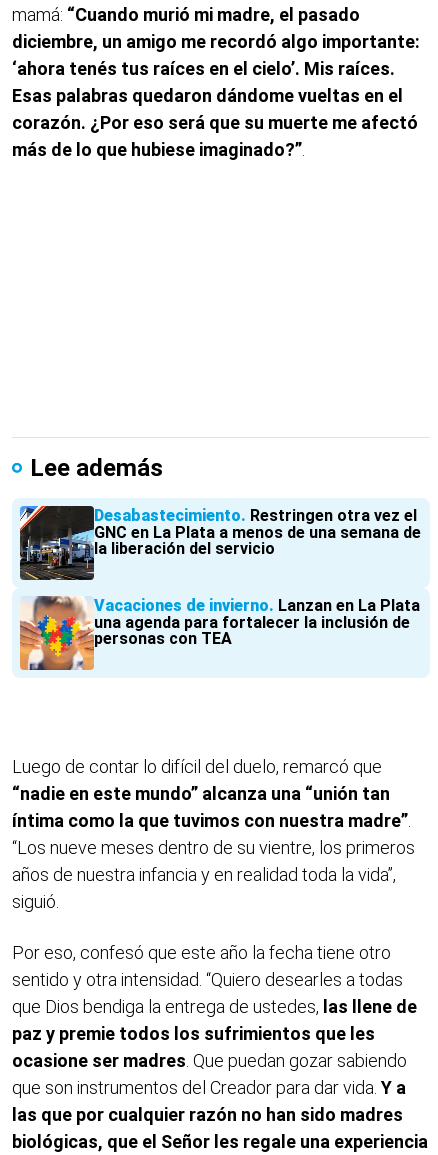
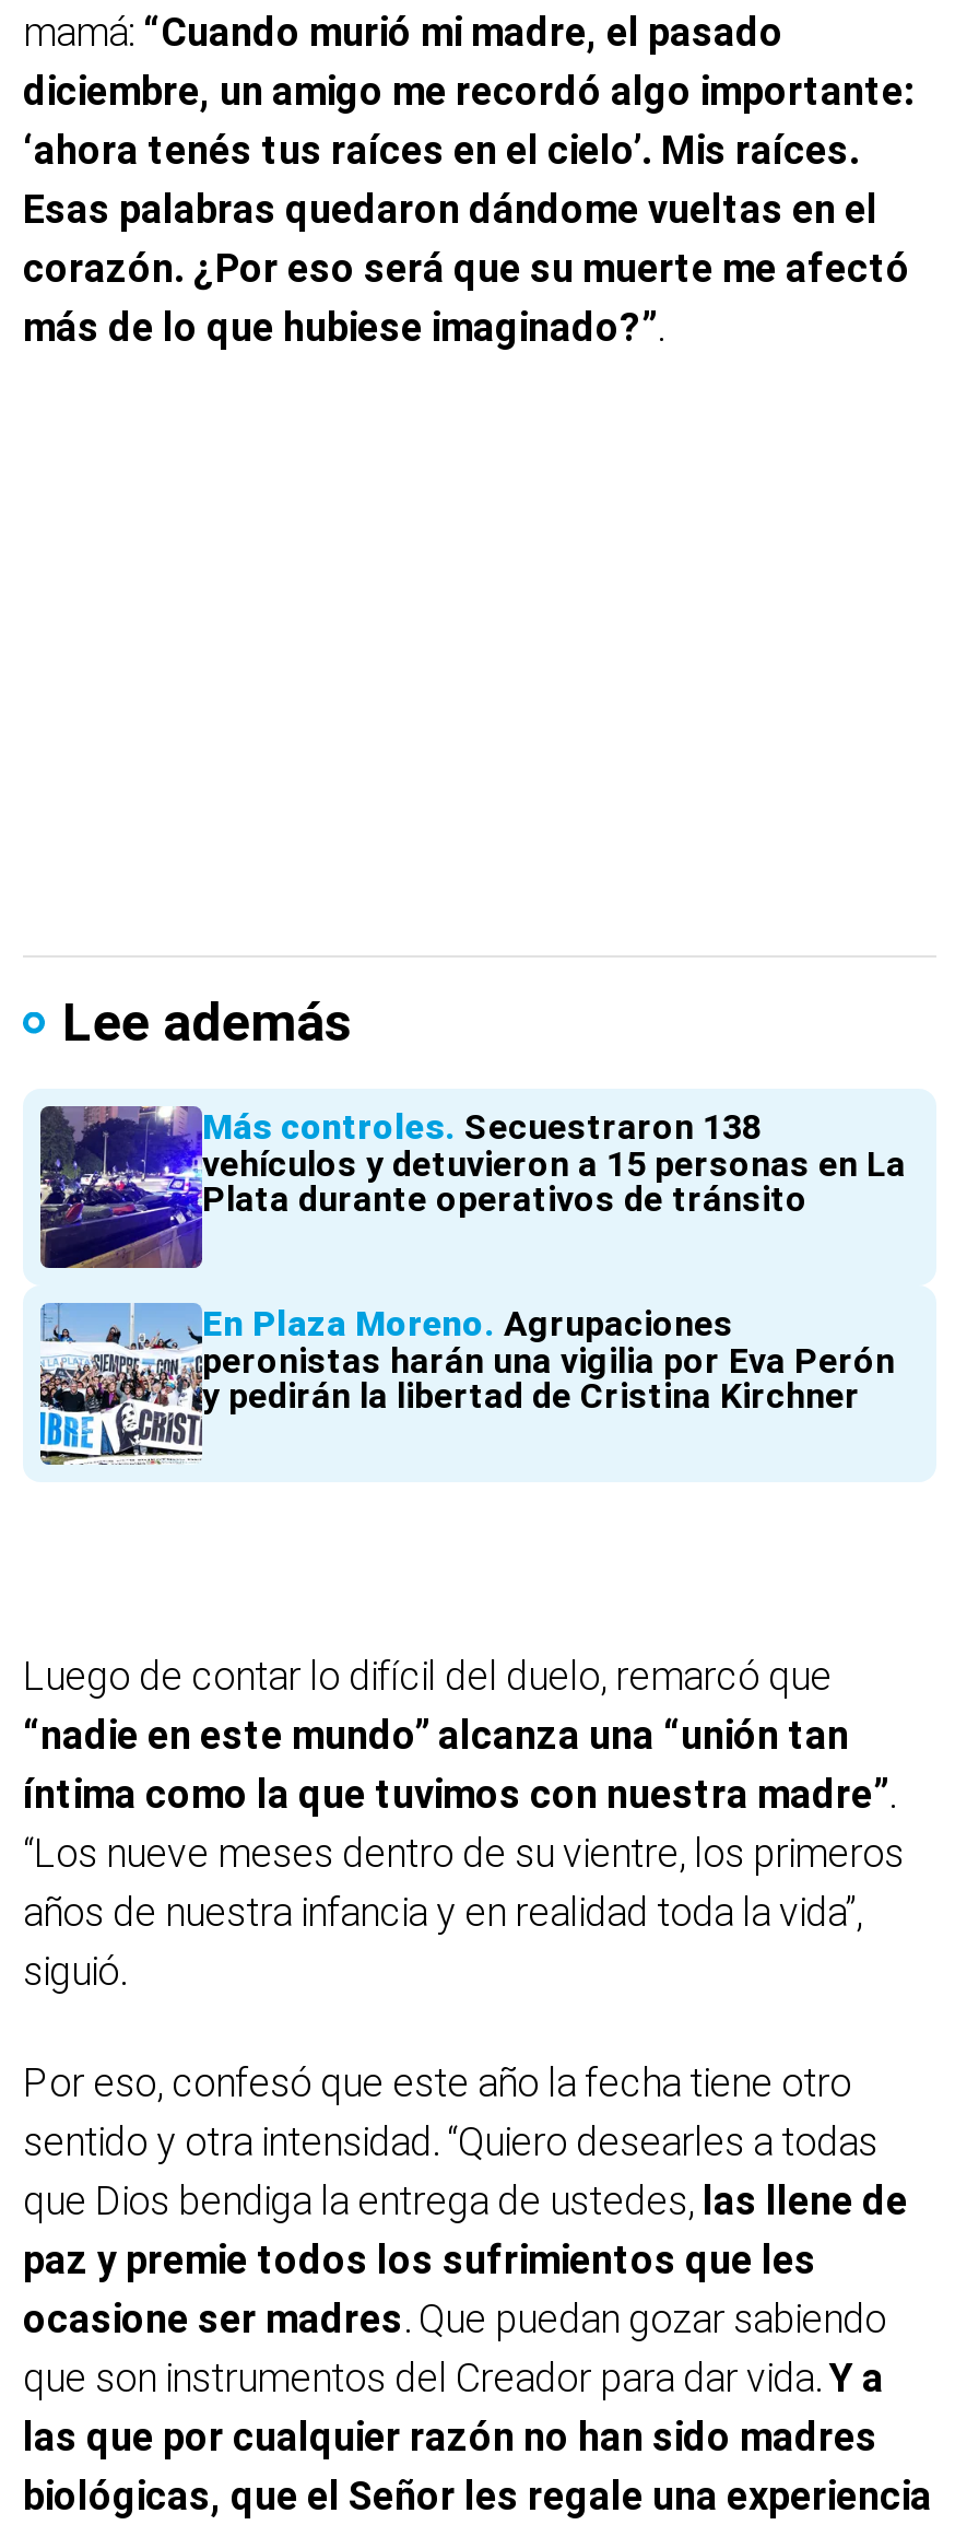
- [image]
- Desabastecimiento Restringen otra vez el
- GNC en La Plata a menos de una semana de
- la liberación del servicio
+ [image]
+ Más controles Secuestraron 138
+ vehículos y detuvieron a 15 personas en La
+ Plata durante operativos de tránsito

- [image]
- Vacaciones de invierno Lanzan en La Plata
- una agenda para fortalecer la inclusión de
- personas con TEA
+ [image]
+ En Plaza Moreno Agrupaciones
+ peronistas harán una vigilia por Eva Perón
+ y pedirán la libertad de Cristina Kirchner
